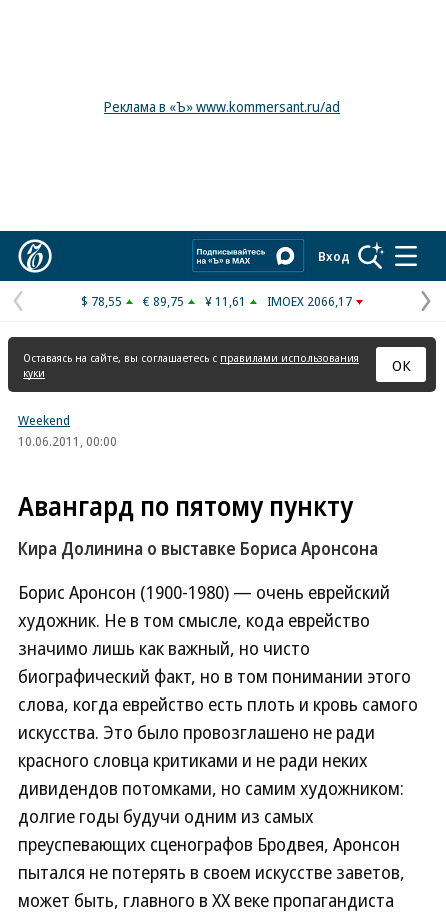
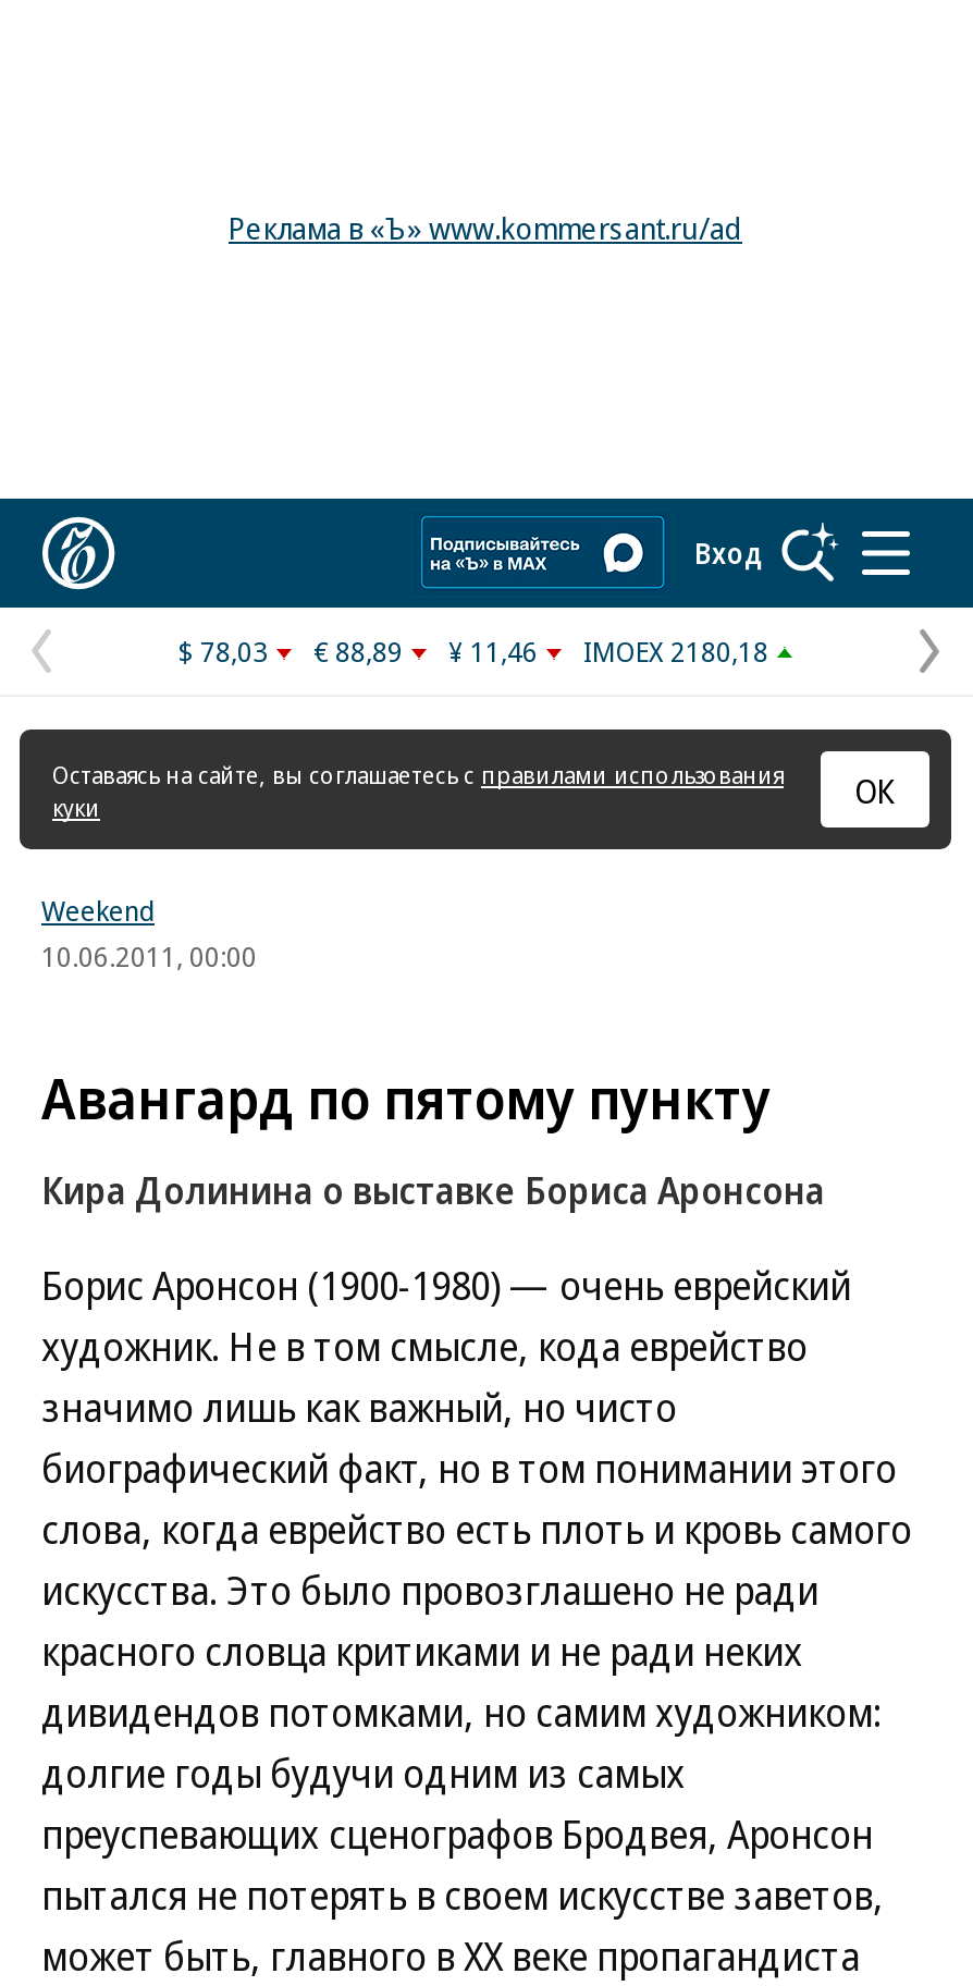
- $ 78,55
+ $ 78,03

- € 89,75
+ € 88,89

- ¥ 11,61
+ ¥ 11,46

- IMOEX 2066,17
+ IMOEX 2180,18
